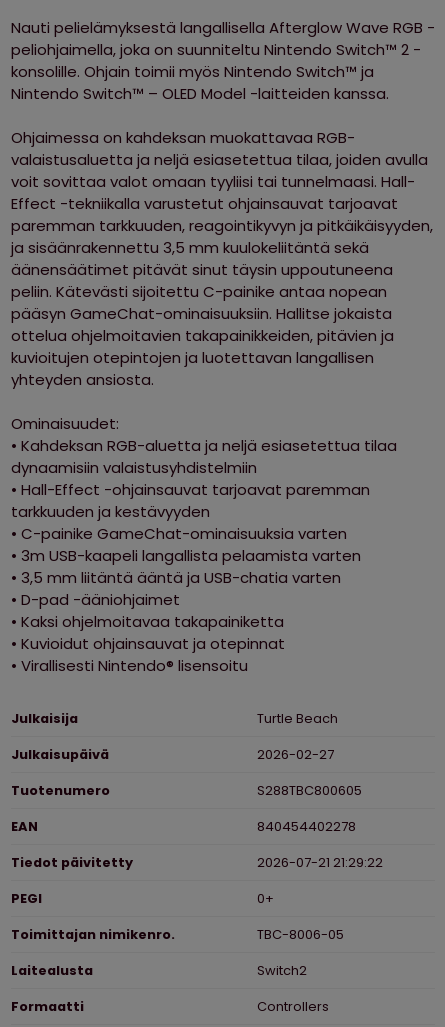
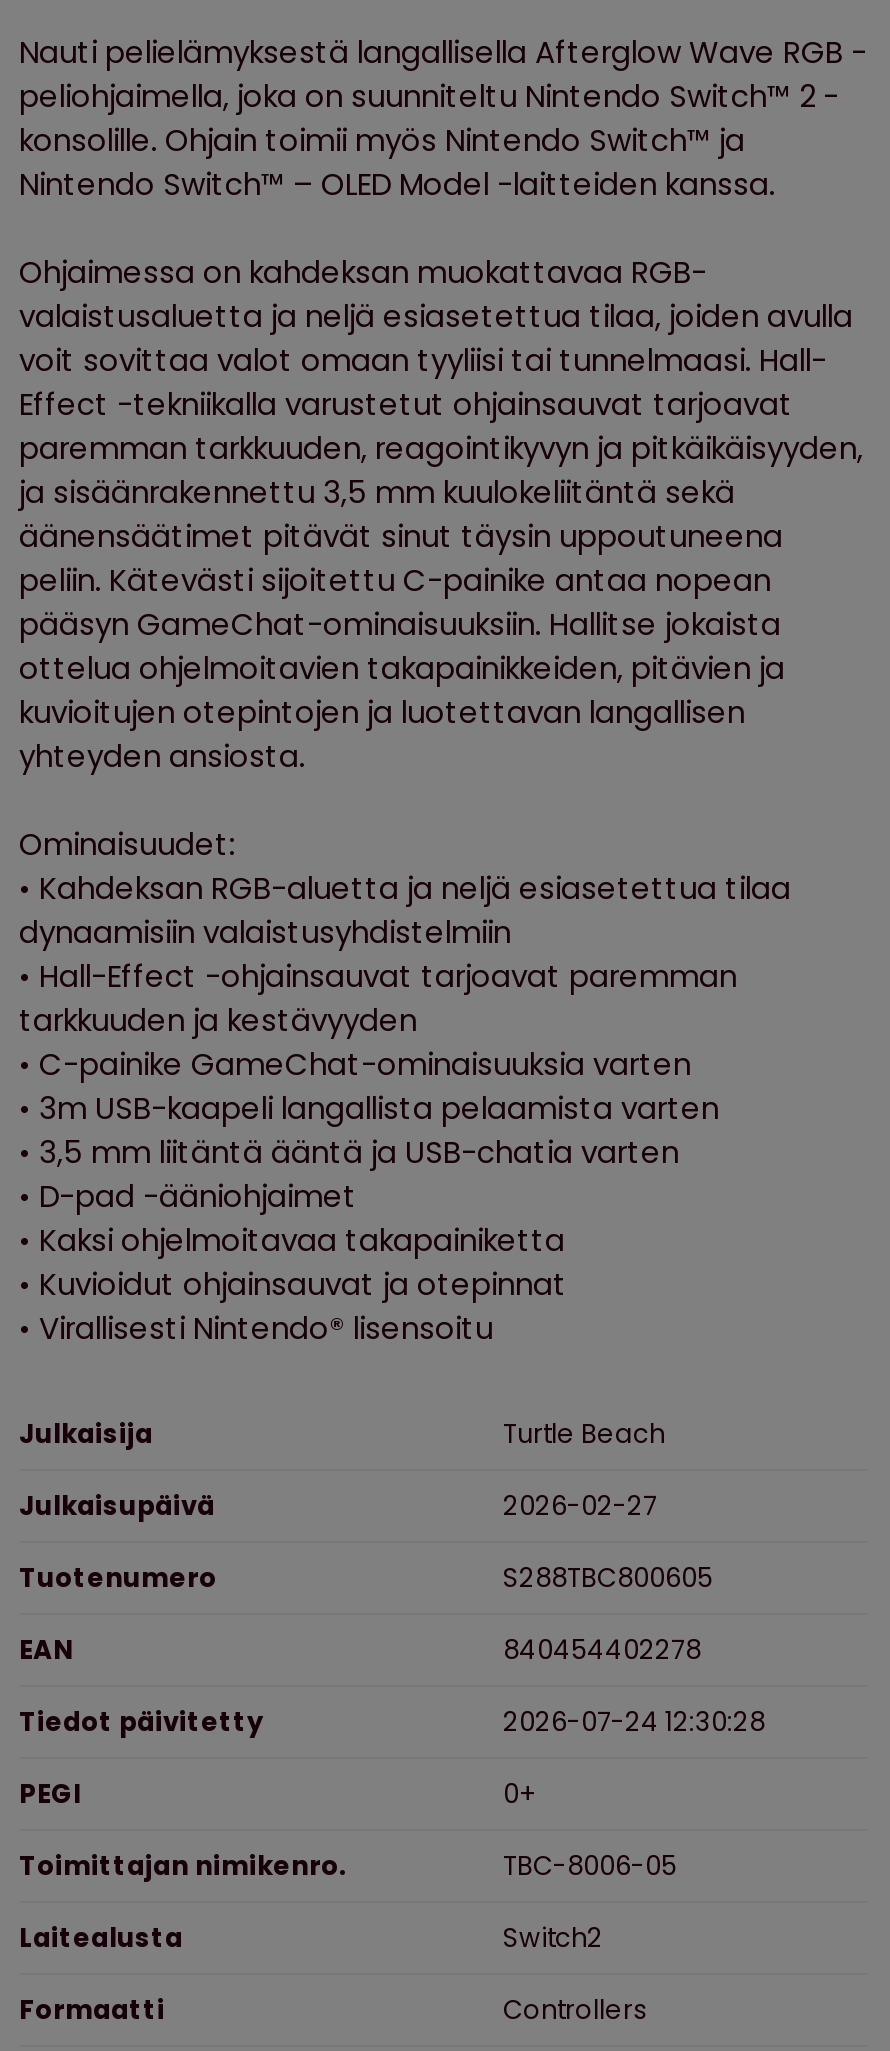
- 2026-07-21 21:29:22
+ 2026-07-24 12:30:28
